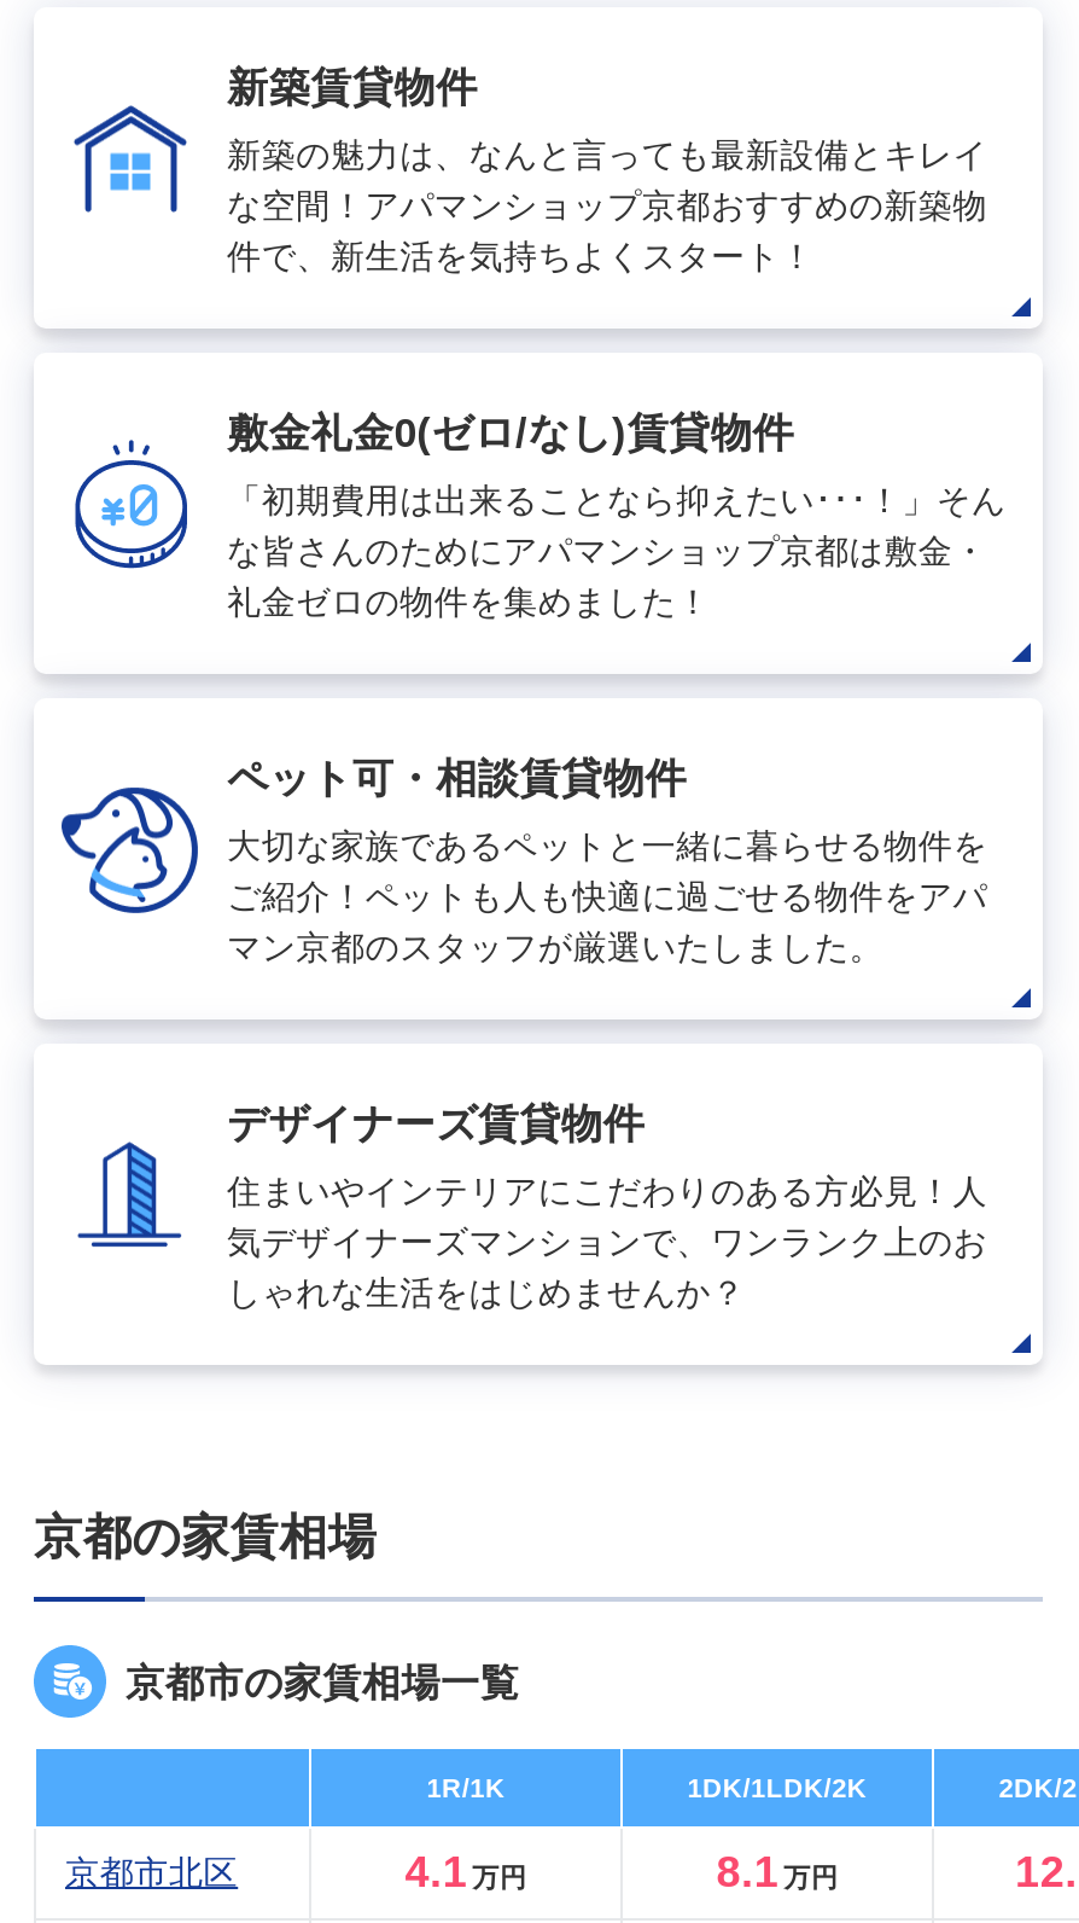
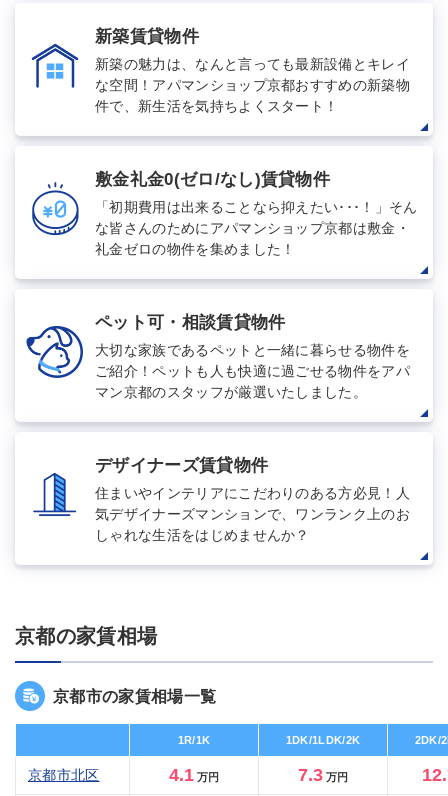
- 8.1 万円
+ 7.3 万円
